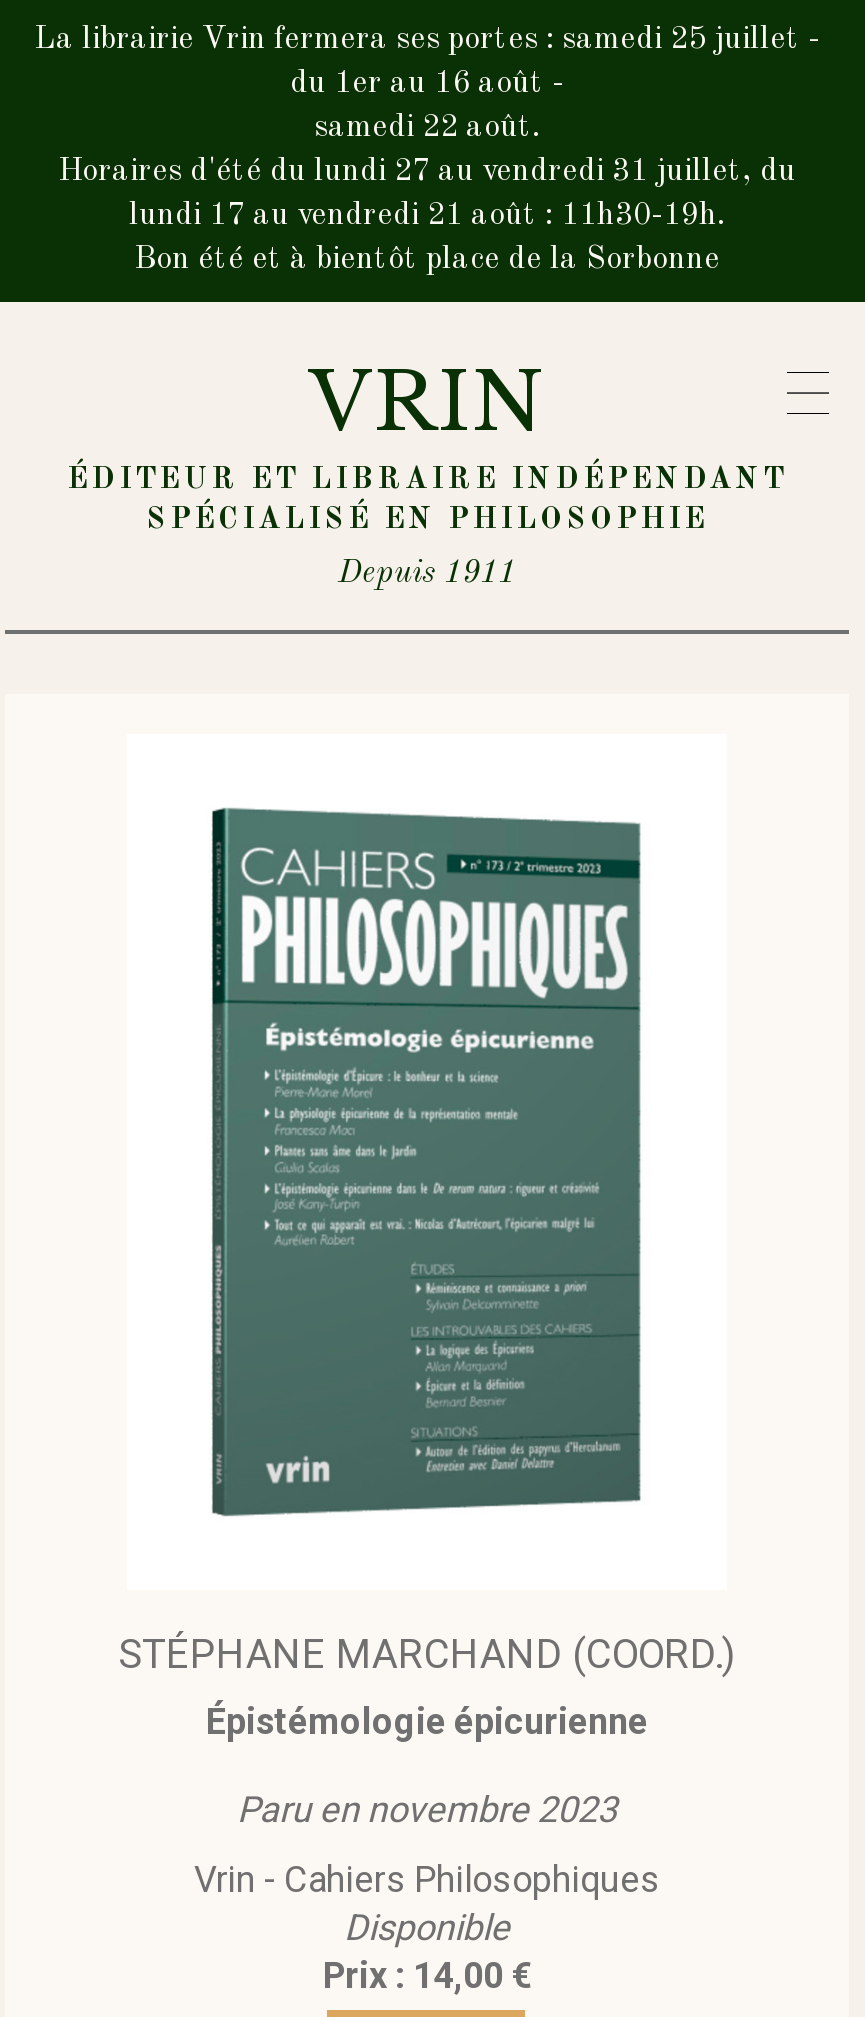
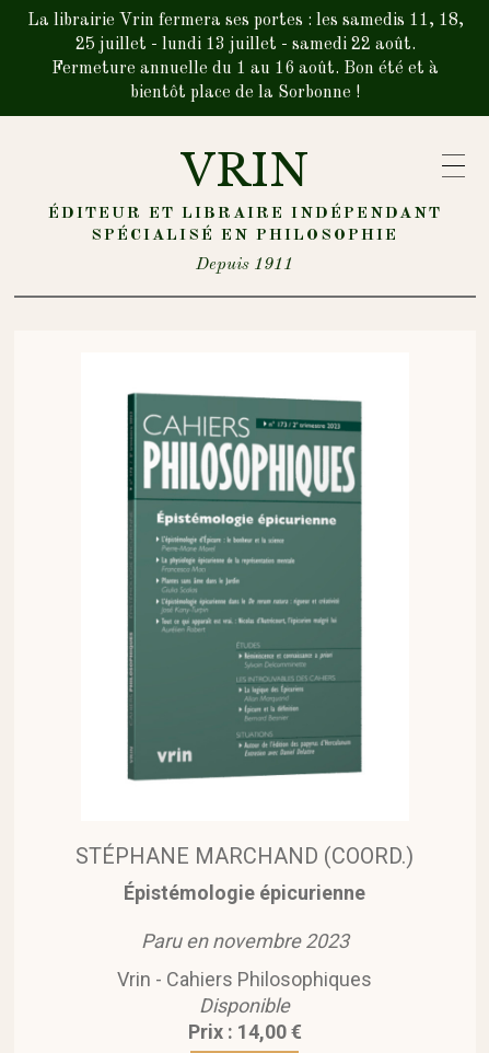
- La librairie Vrin fermera ses portes : samedi 25 juillet -
- du 1er au 16 août -
- samedi 22 août.
- Horaires d'été du lundi 27 au vendredi 31 juillet, du
- lundi 17 au vendredi 21 août : 11h30-19h.
- Bon été et à bientôt place de la Sorbonne
+ La librairie Vrin fermera ses portes : les samedis 11, 18,
+ 25 juillet - lundi 13 juillet - samedi 22 août.
+ Fermeture annuelle du 1 au 16 août. Bon été et à
+ bientôt place de la Sorbonne !
